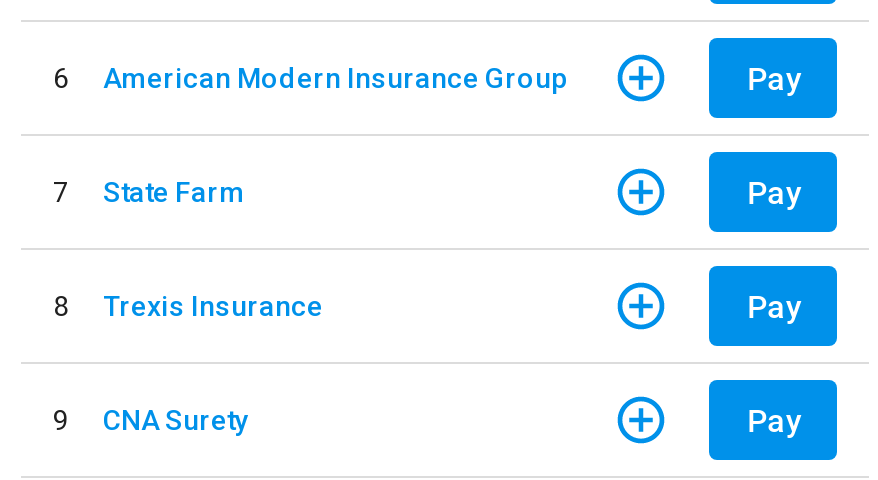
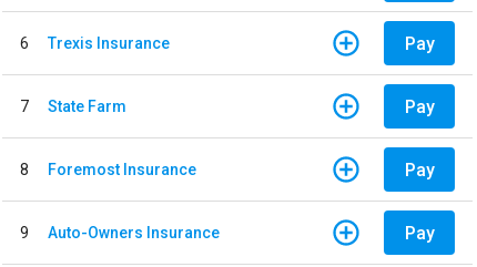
- American Modern Insurance Group

moved up: Trexis Insurance

+ Foremost Insurance

- CNA Surety
+ Auto-Owners Insurance
